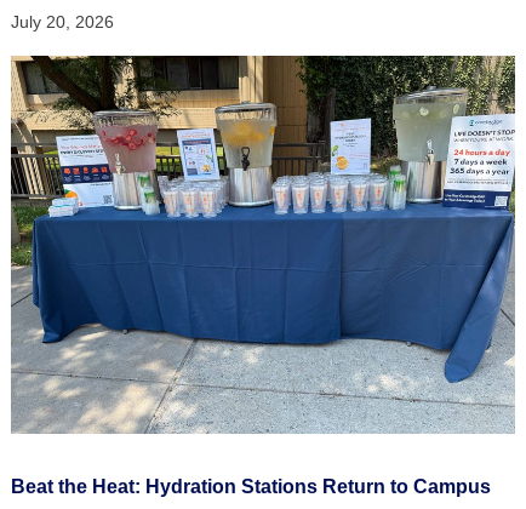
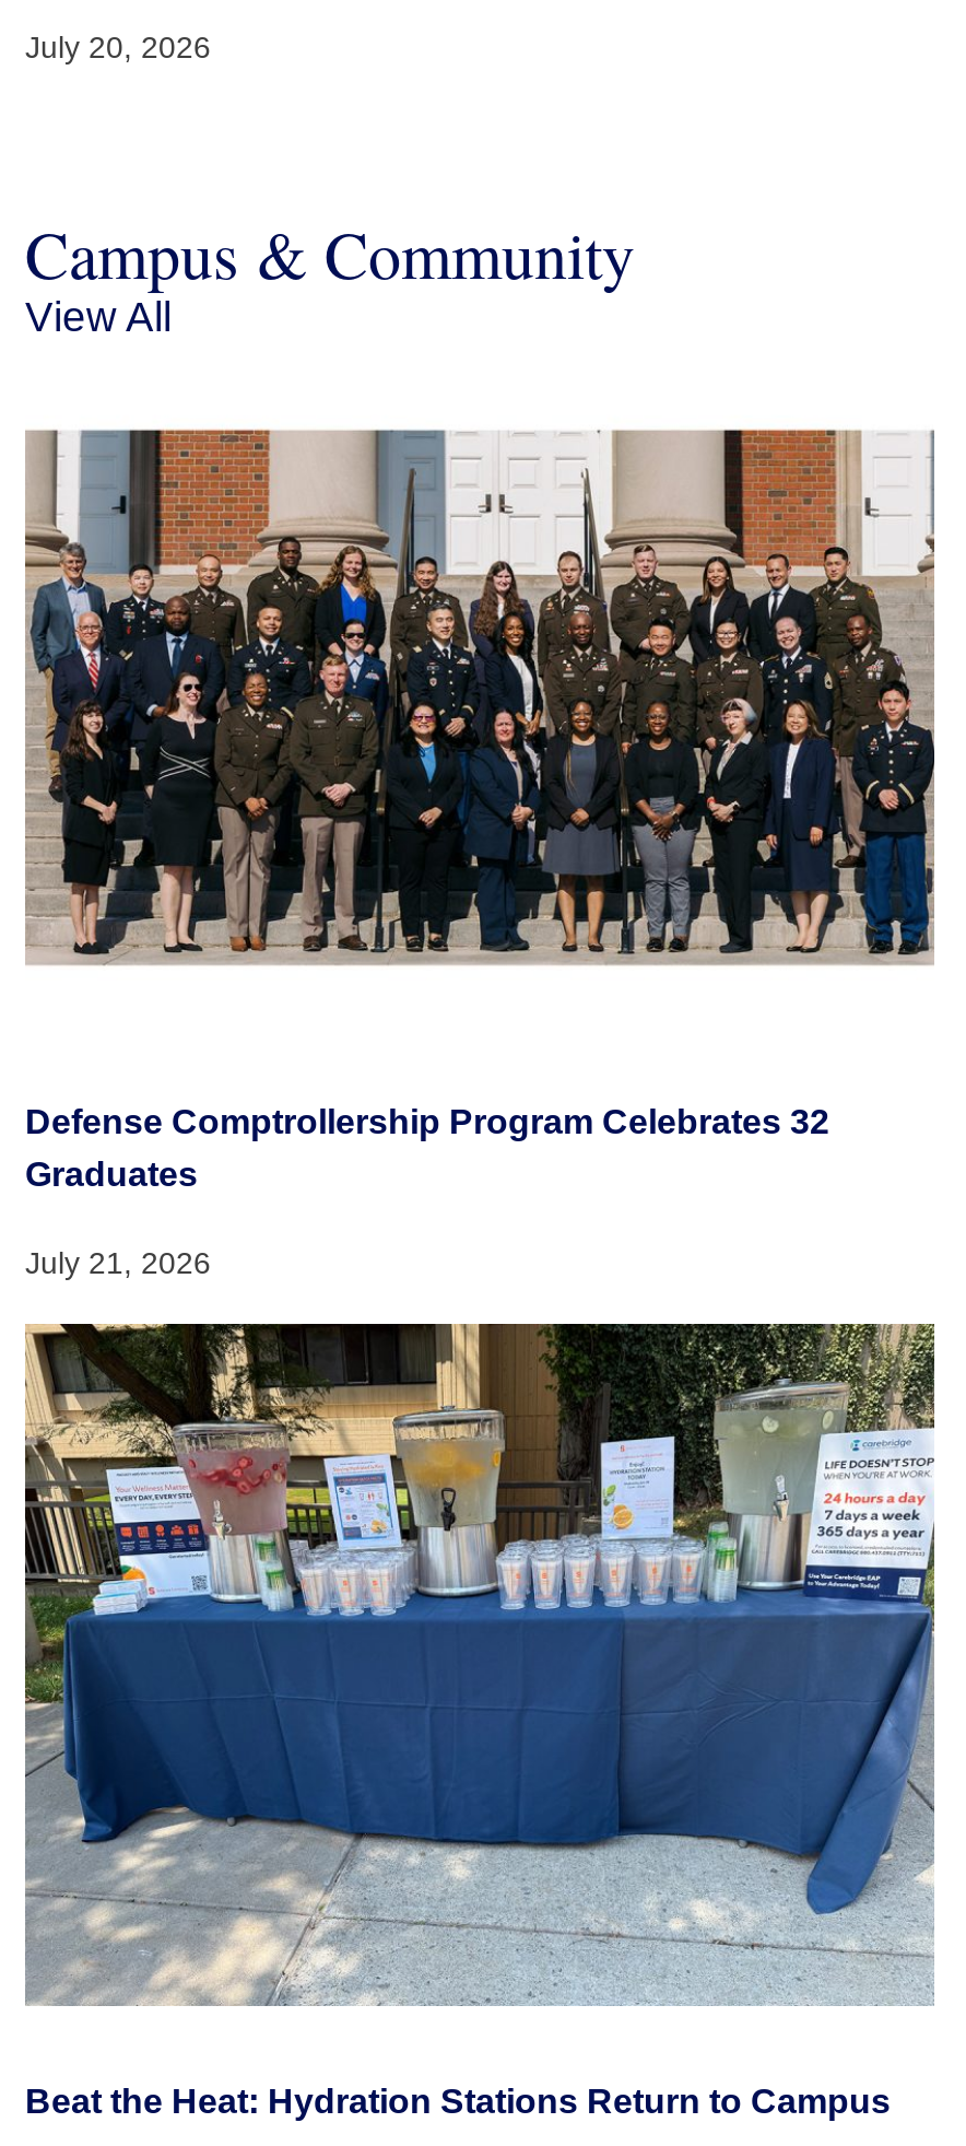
+ [image]

+ Campus & Community
+ View All

+ Defense Comptrollership Program Celebrates 32
+ Graduates
+ July 21, 2026
